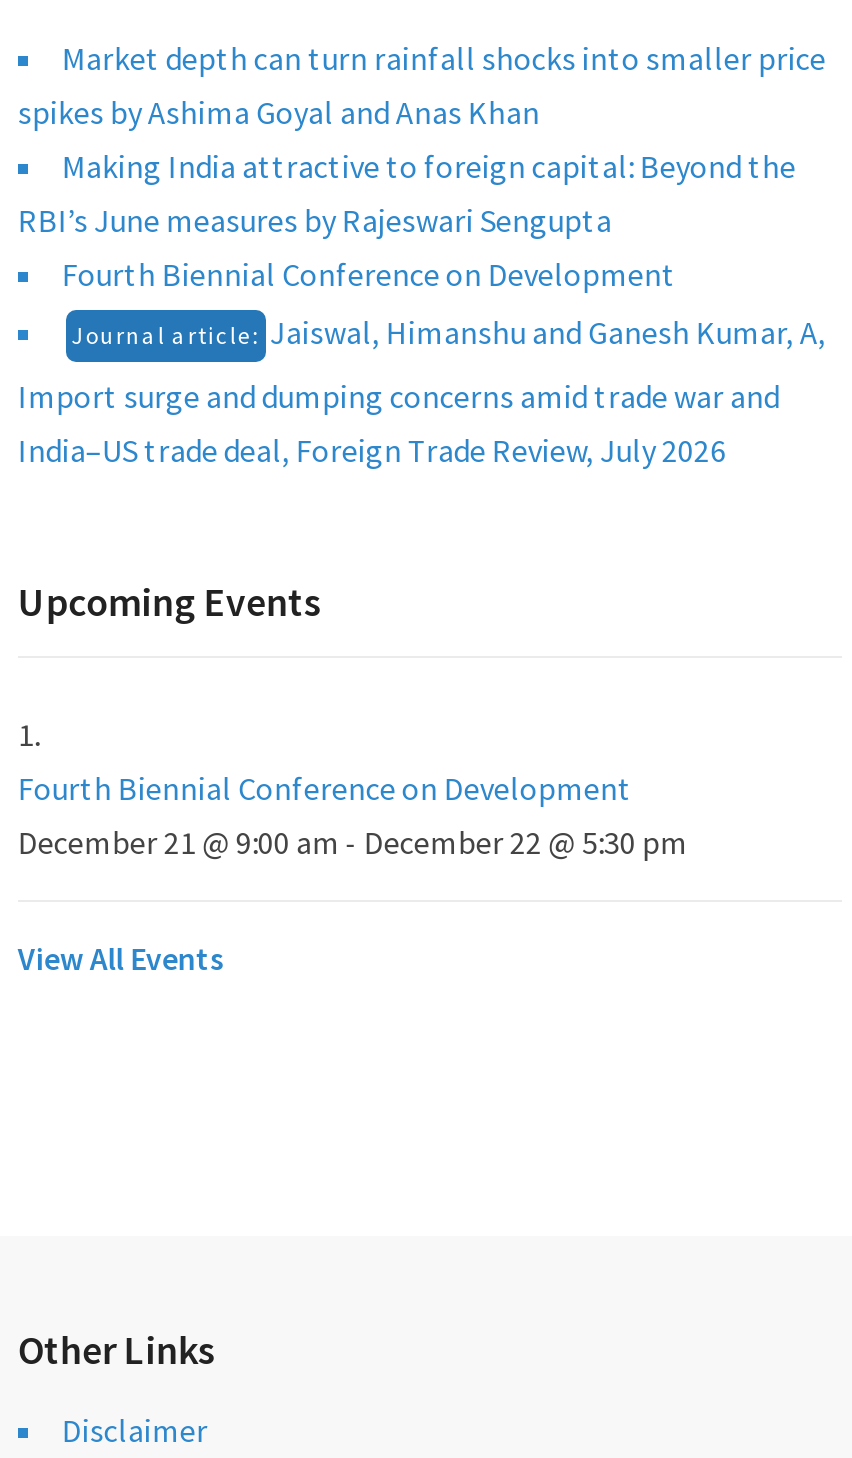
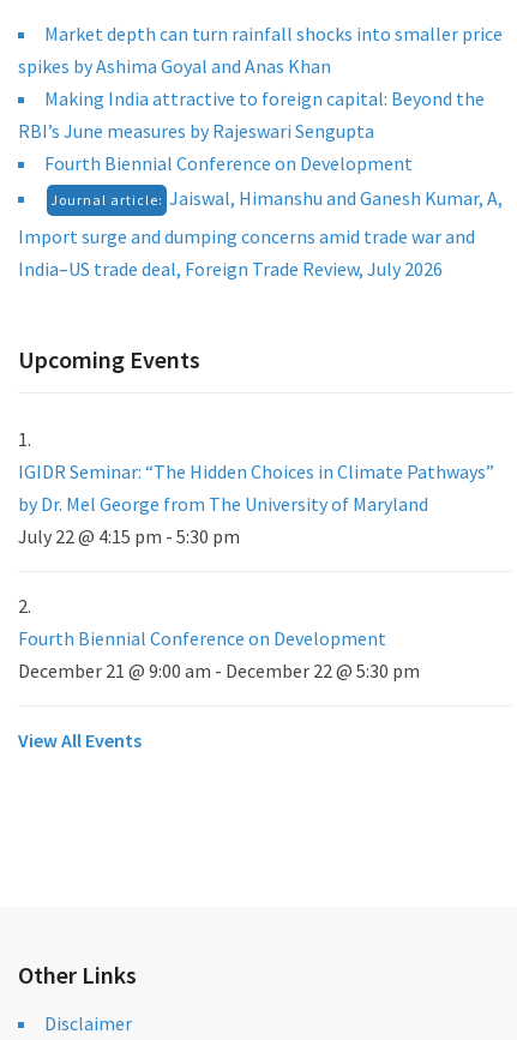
+ IGIDR Seminar: “The Hidden Choices in Climate Pathways”
+ by Dr. Mel George from The University of Maryland
+ July 22 @ 4:15 pm - 5:30 pm
